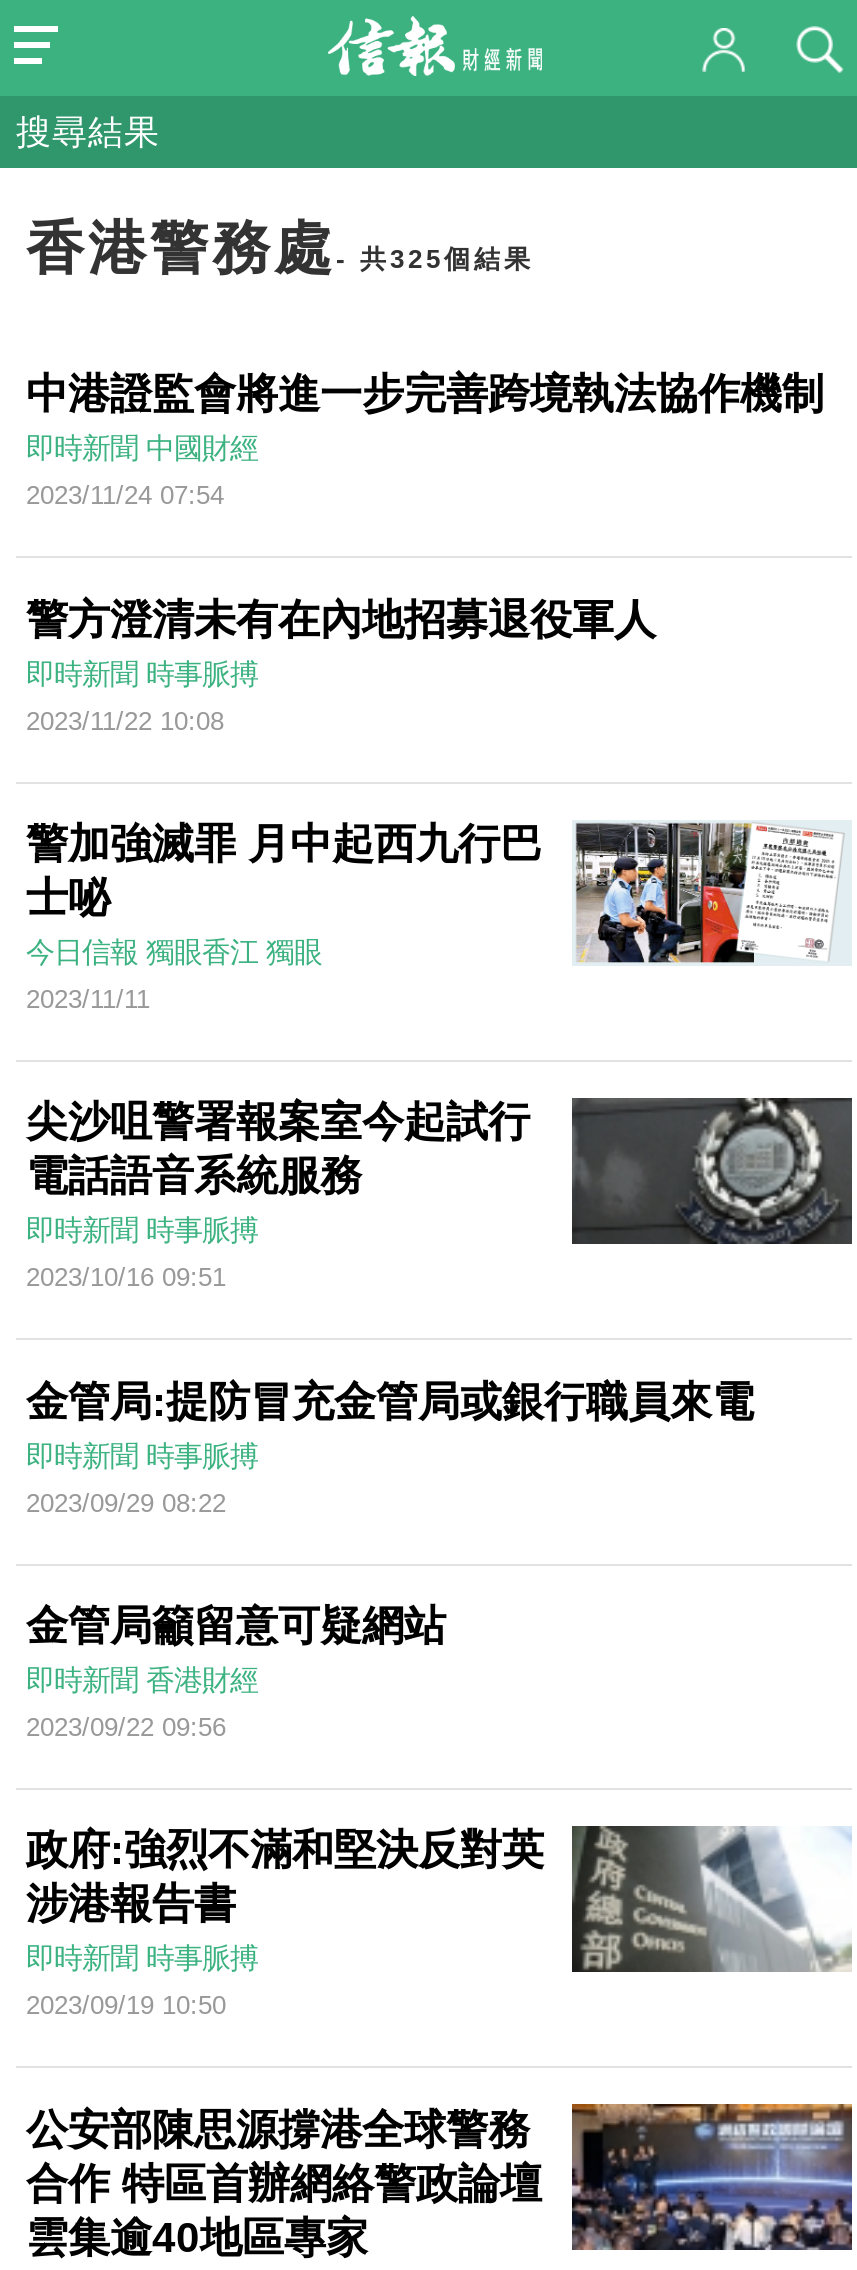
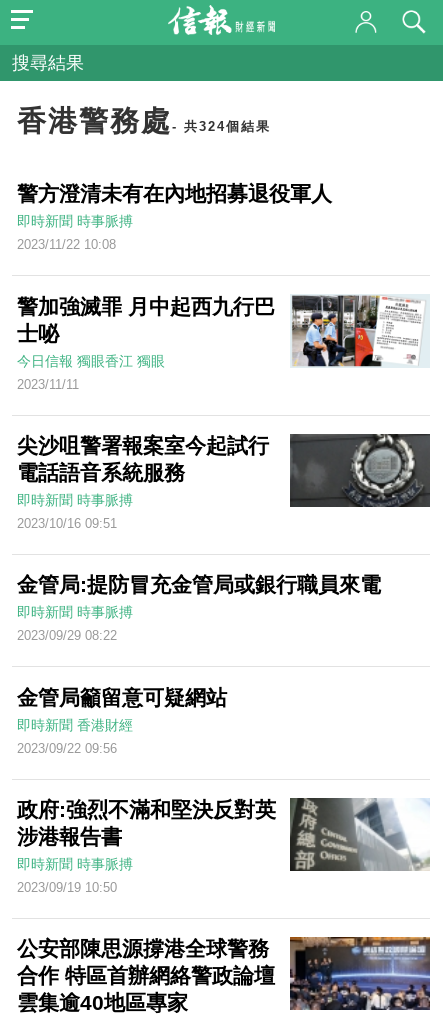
- 香港警務處- 共325個結果
- 中港證監會將進一步完善跨境執法協作機制
- 即時新聞 中國財經
- 2023/11/24 07:54
+ 香港警務處- 共324個結果
